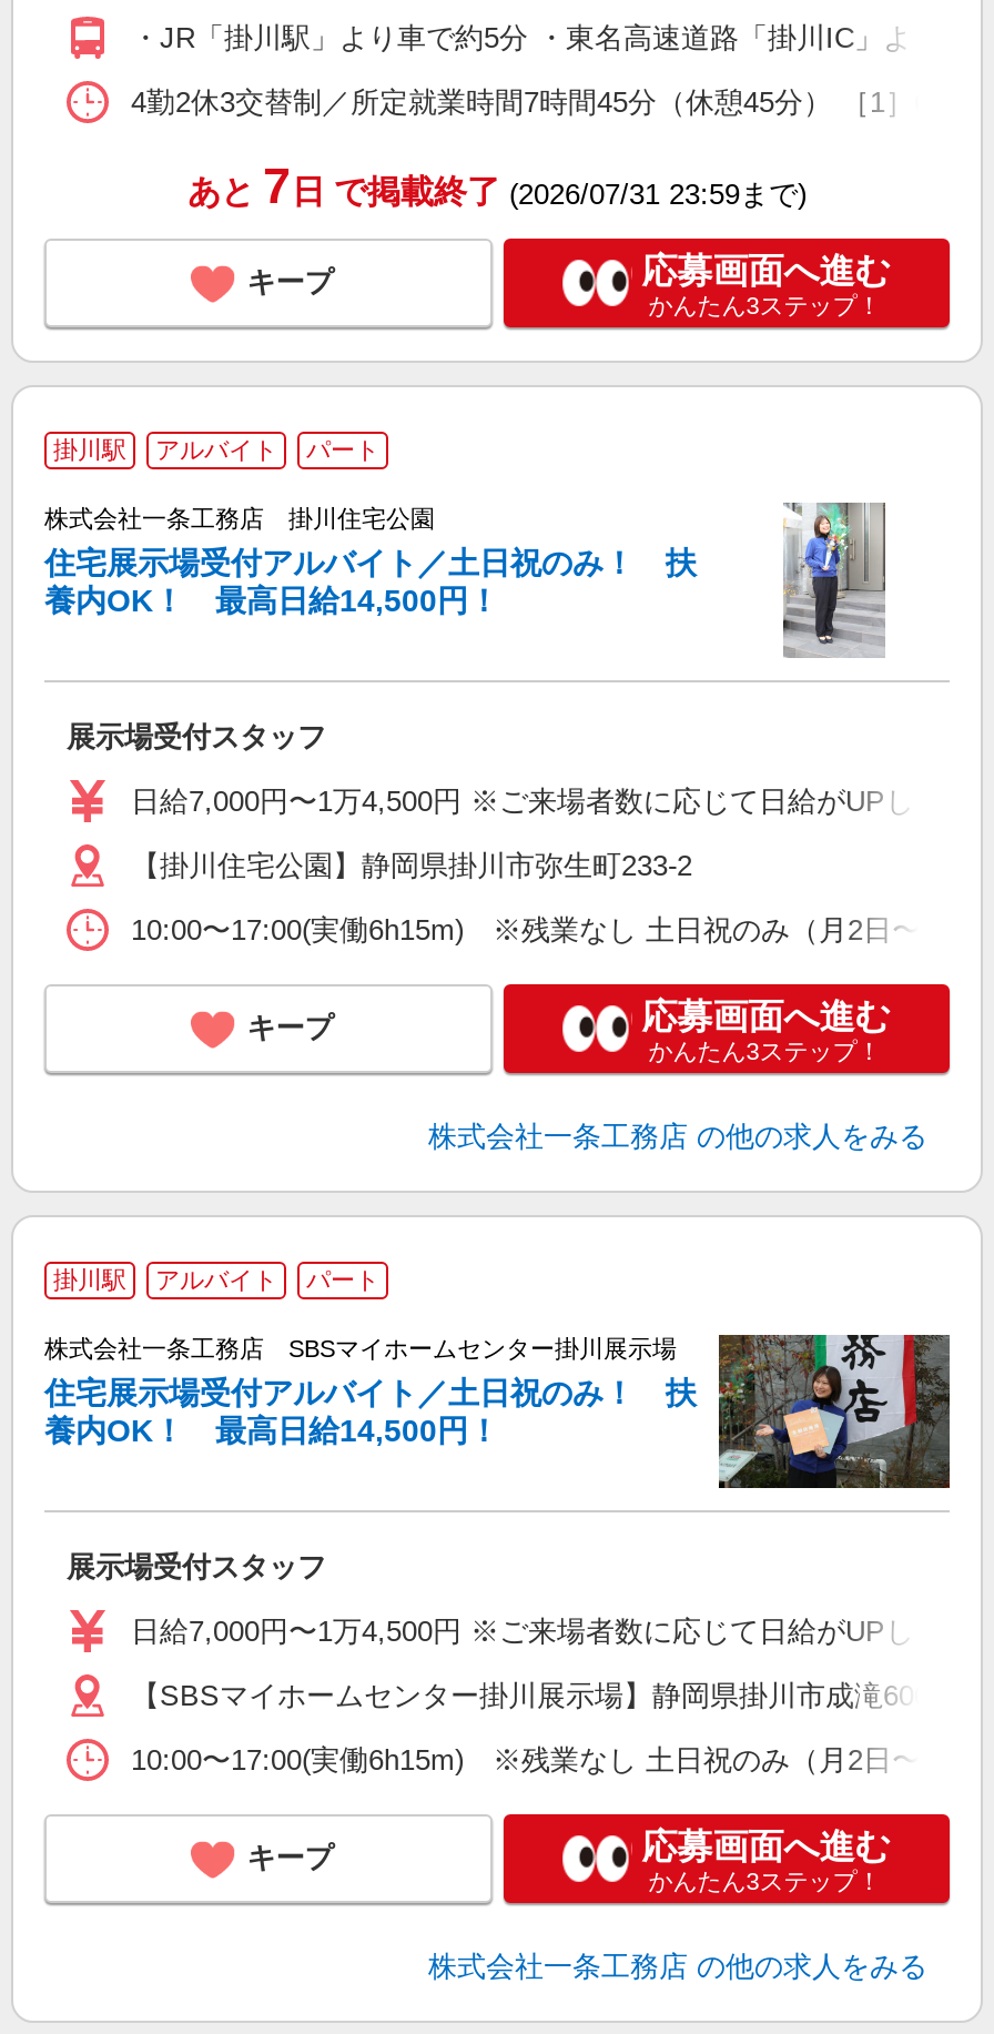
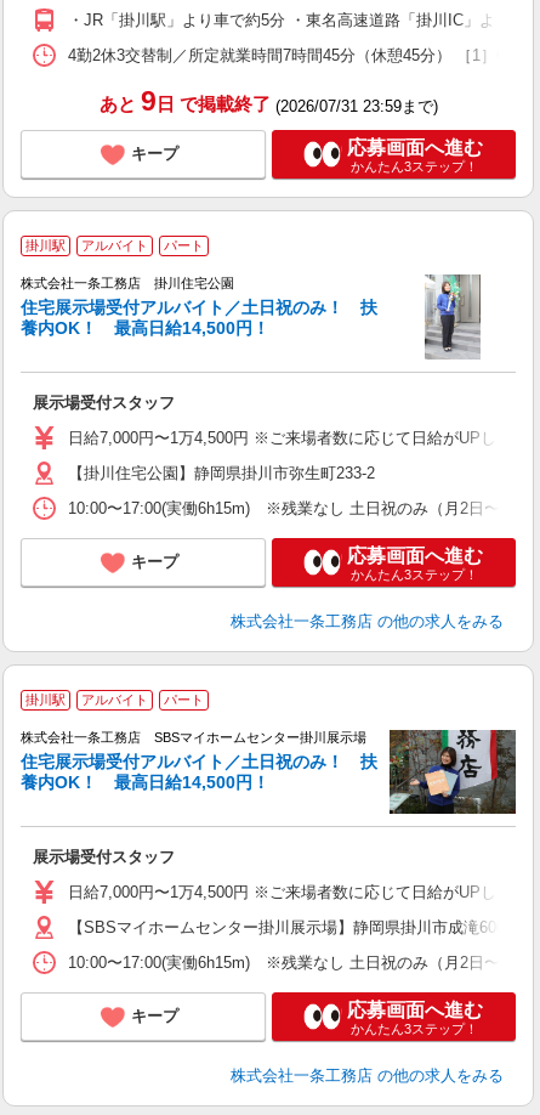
- あと 7日 で掲載終了(2026/07/31 23:59まで)
+ あと 9日 で掲載終了(2026/07/31 23:59まで)
